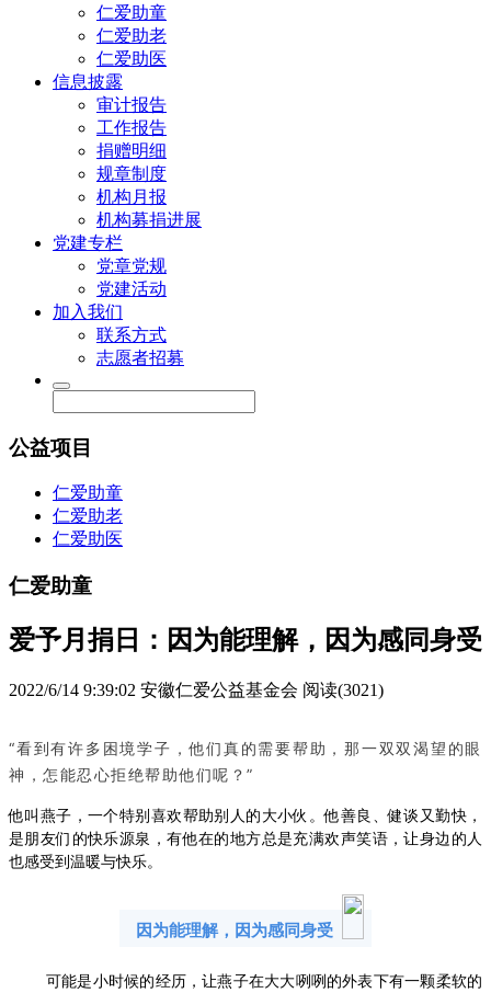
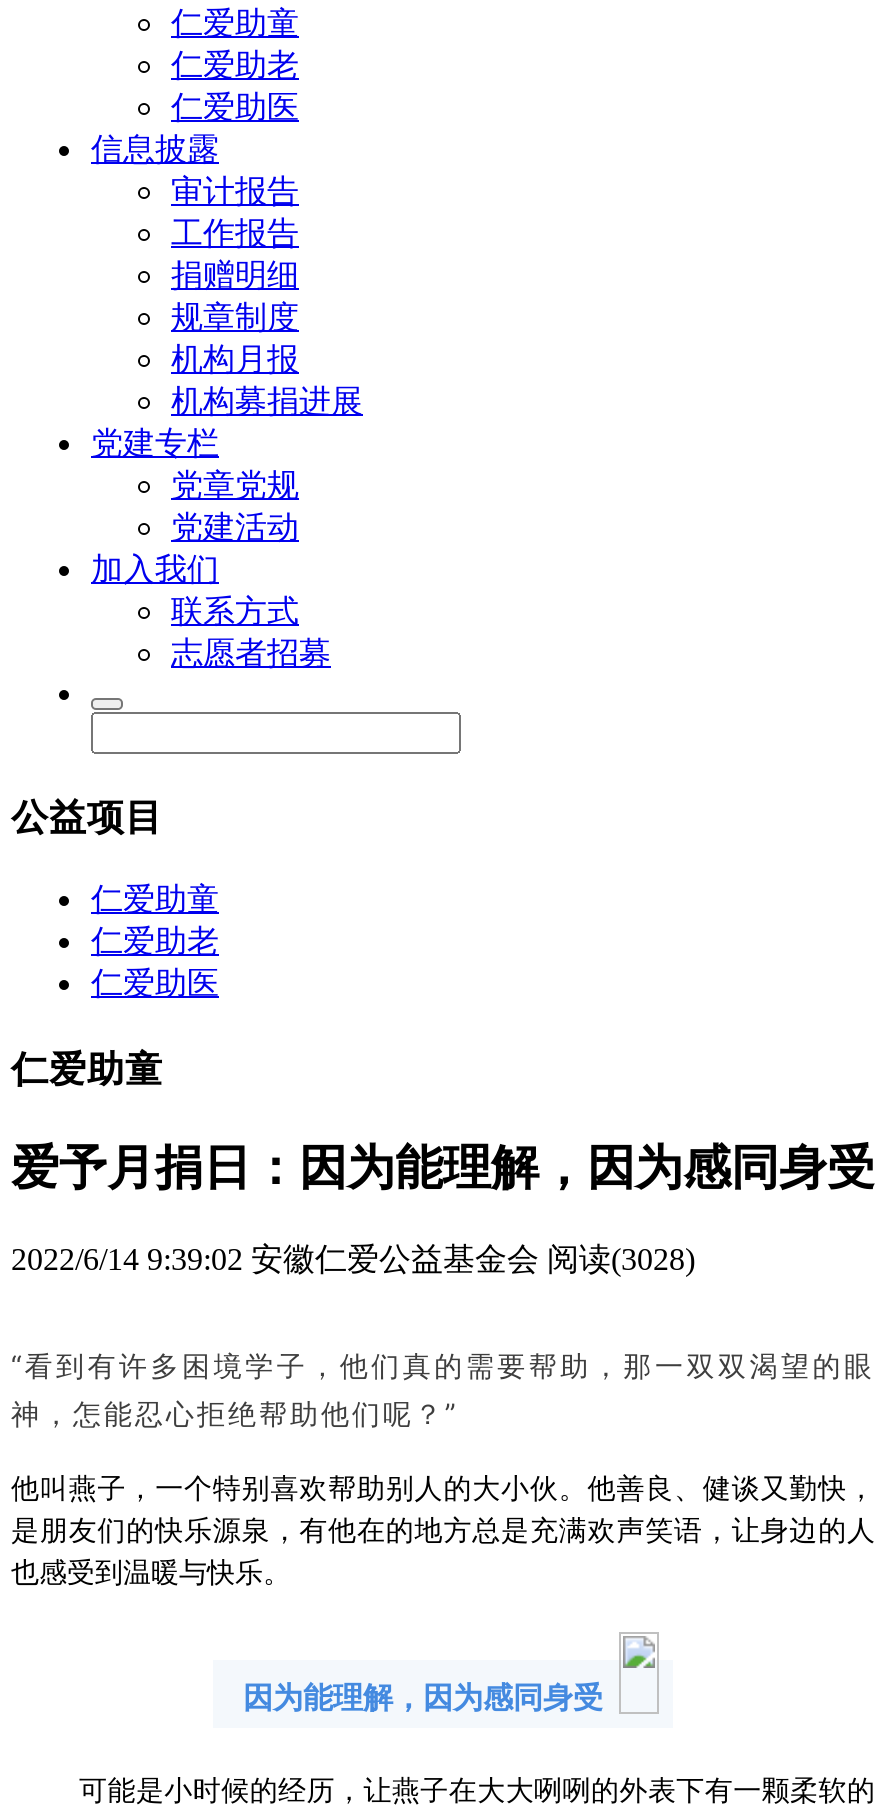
- 2022/6/14 9:39:02安徽仁爱公益基金会阅读(3021)
+ 2022/6/14 9:39:02安徽仁爱公益基金会阅读(3028)
